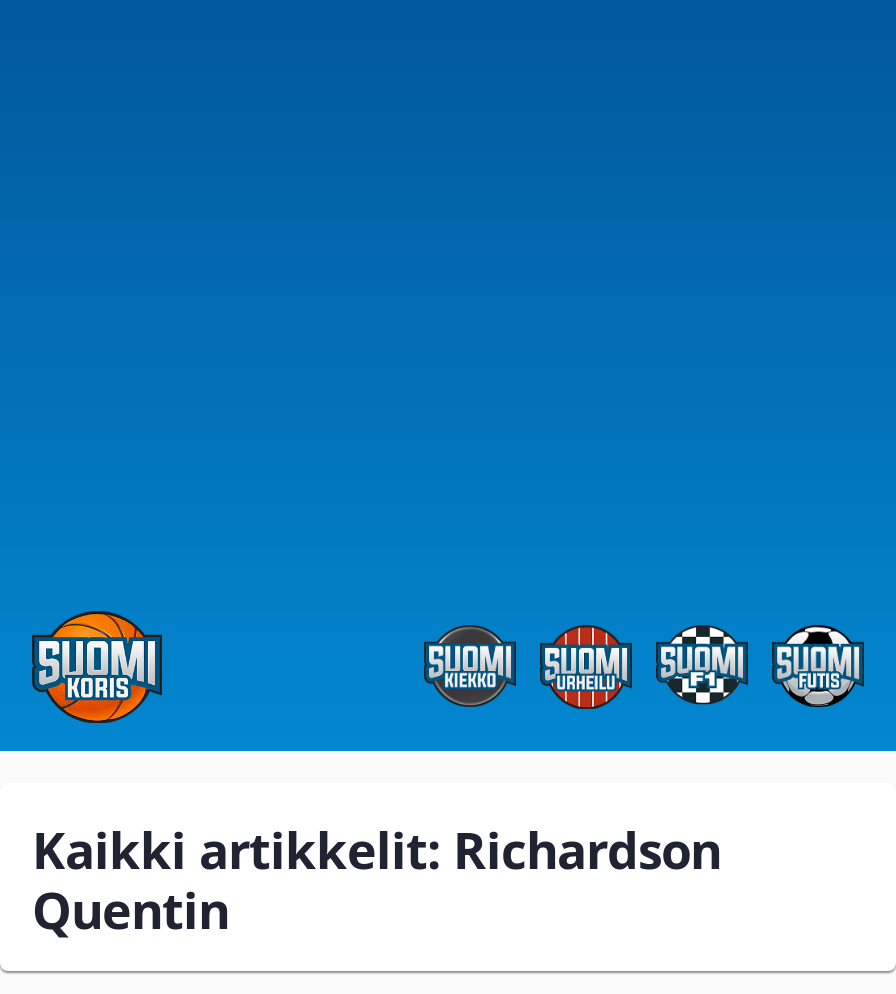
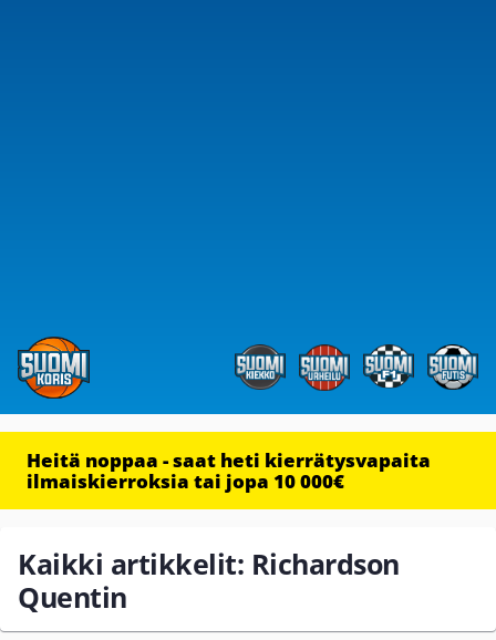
+ Heitä noppaa - saat heti kierrätysvapaita
+ ilmaiskierroksia tai jopa 10 000€
